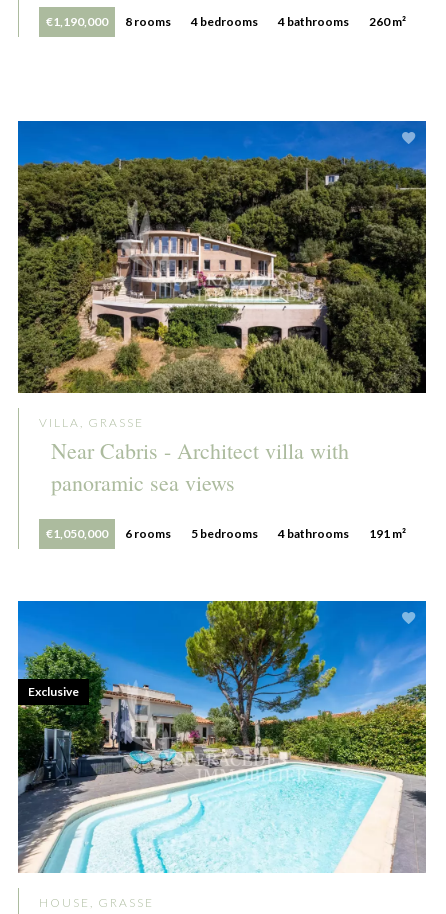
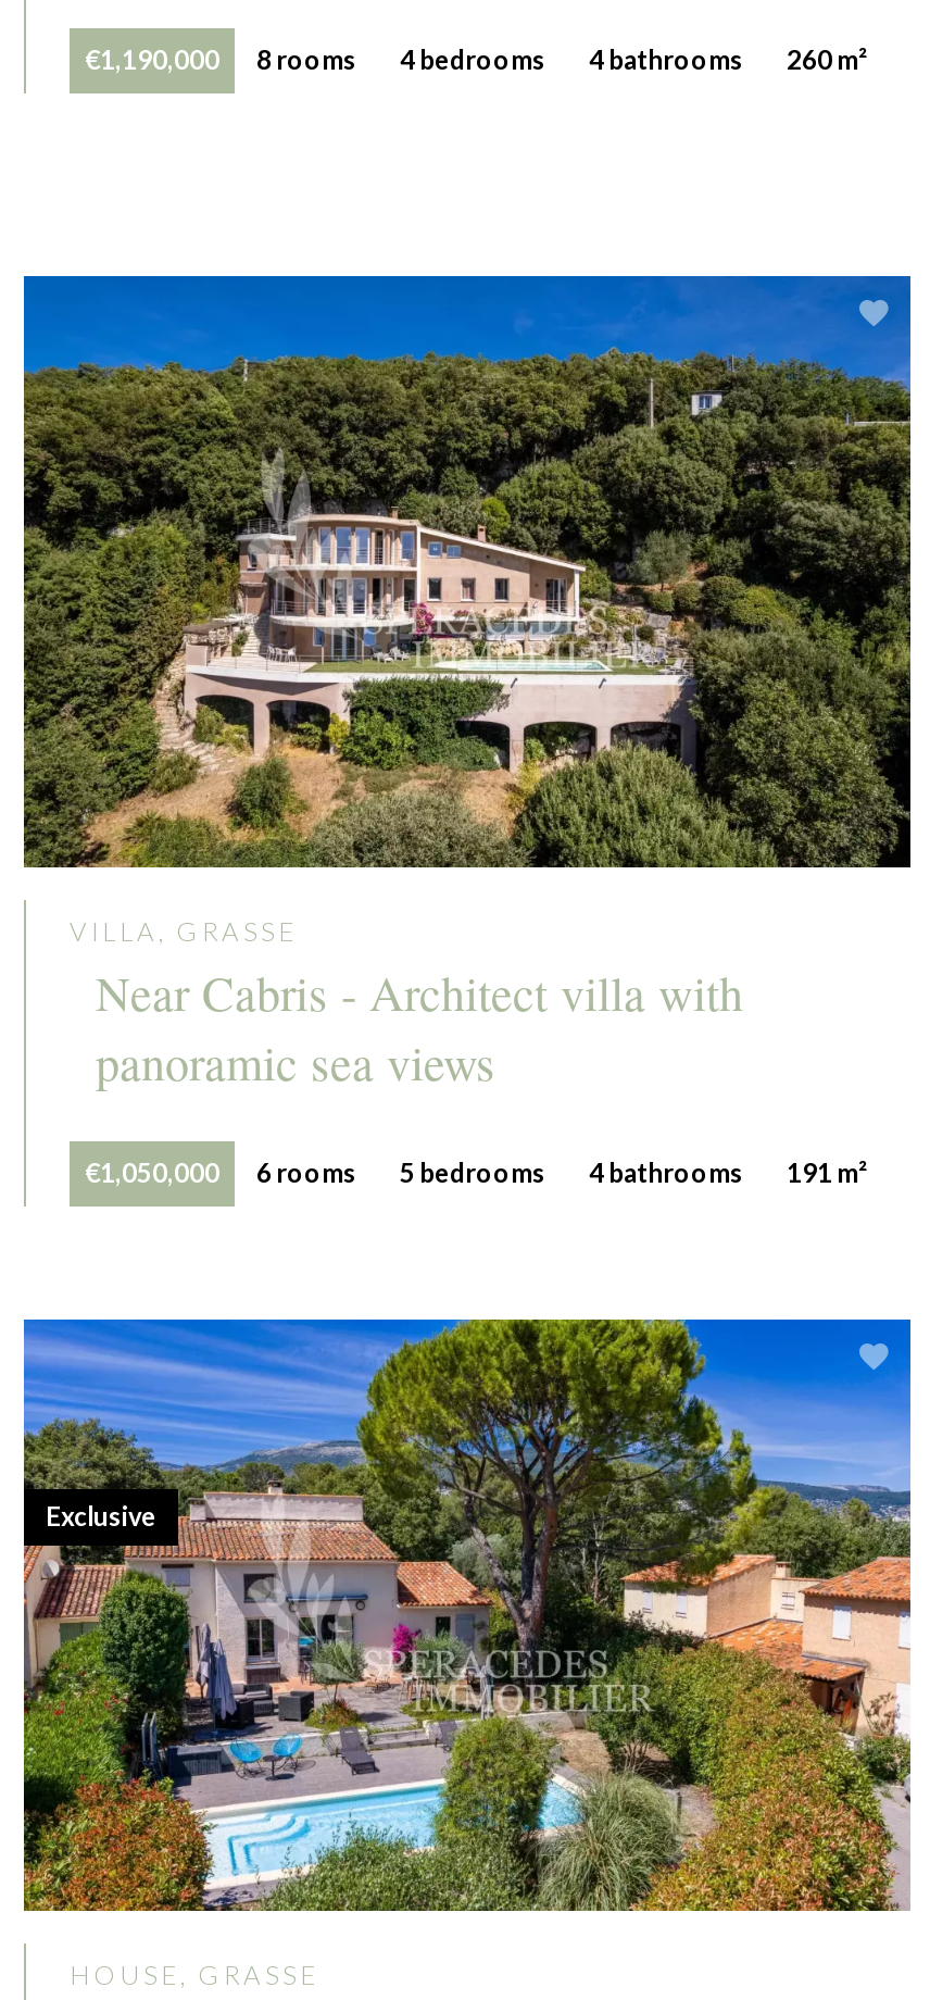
- [image]
+ [image]
